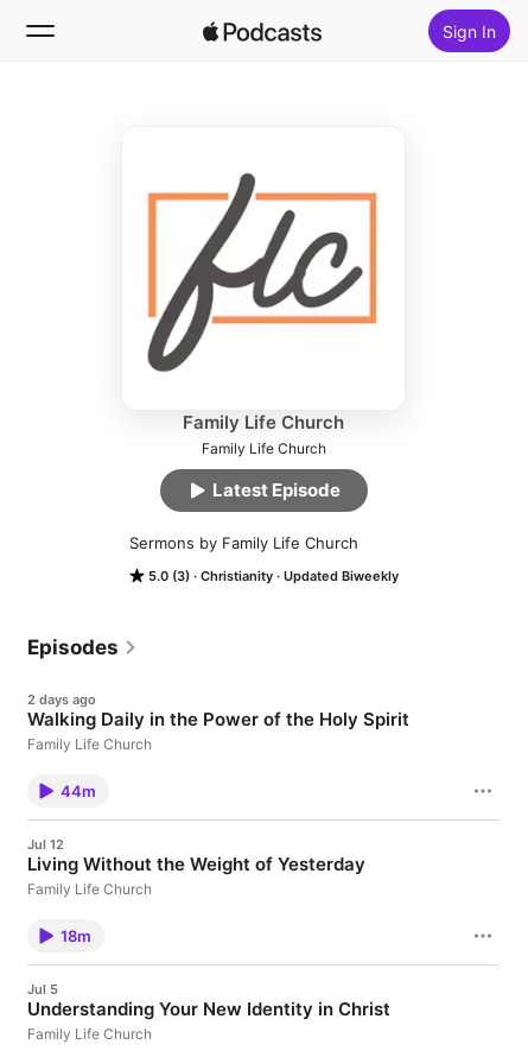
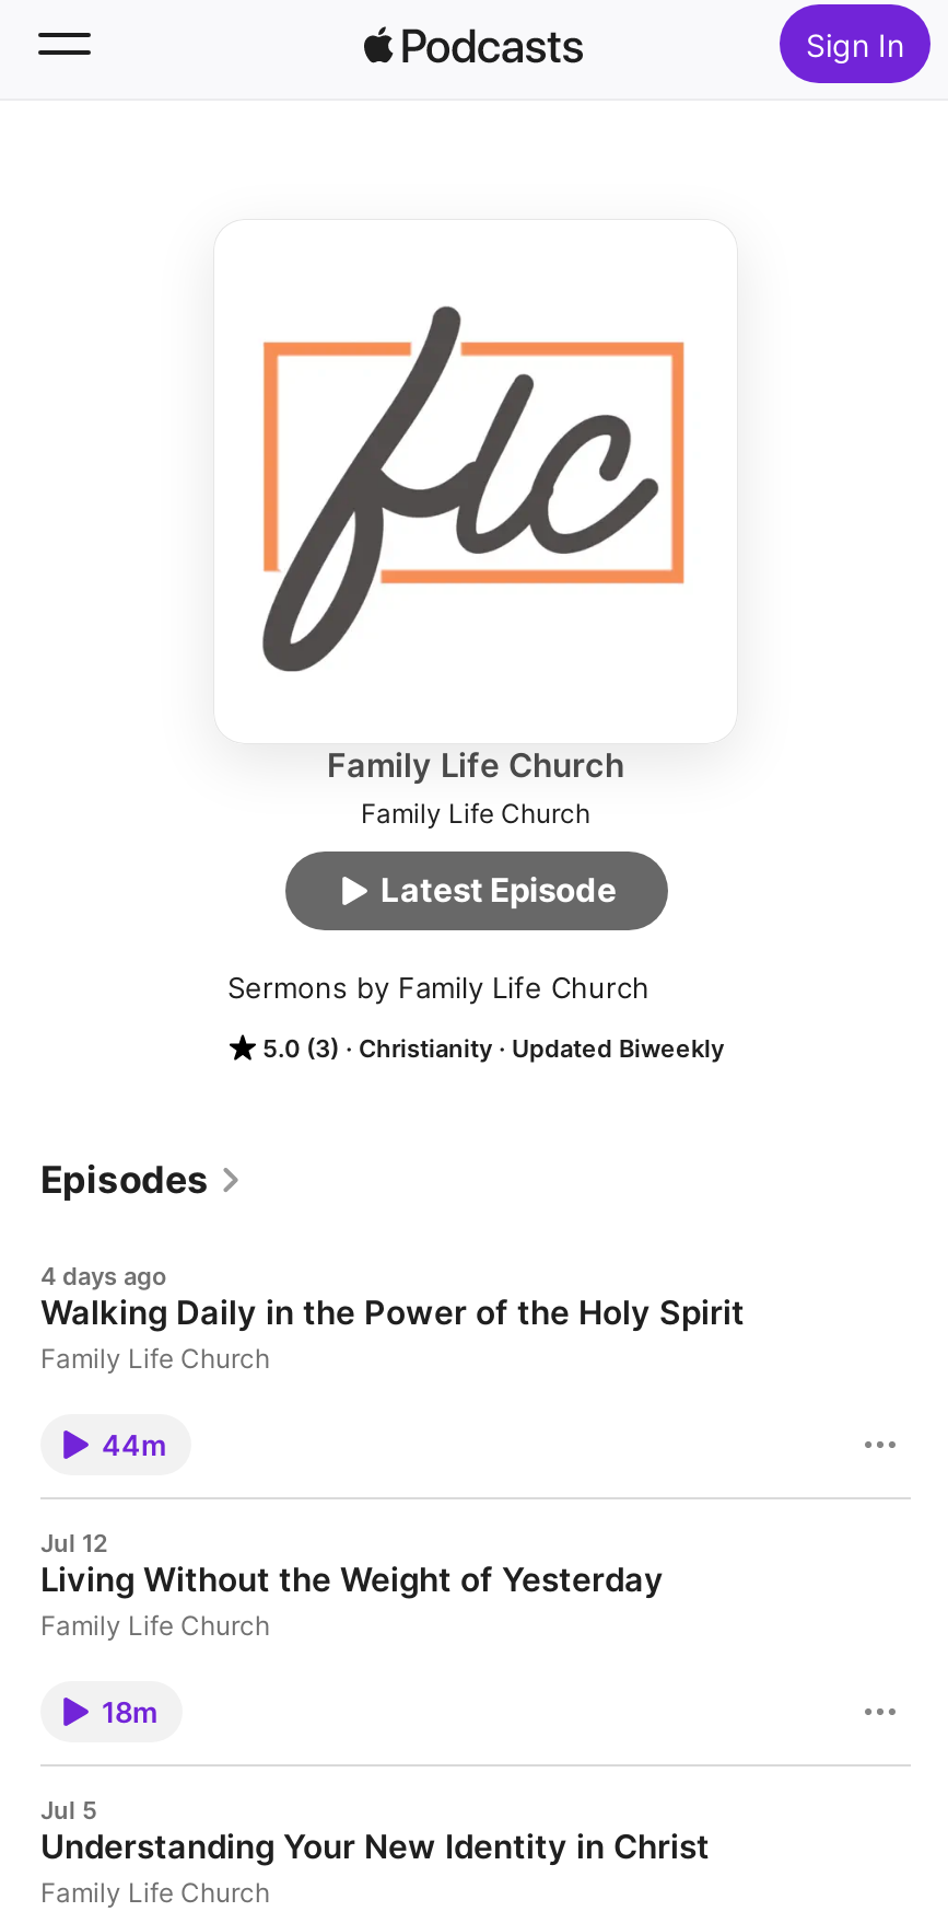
- 2 days ago
+ 4 days ago
